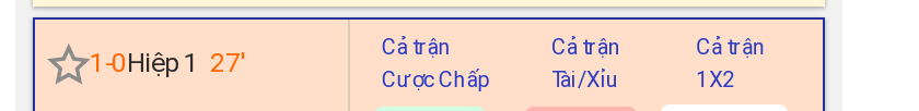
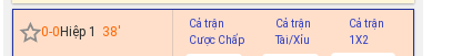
- 1 - 0Hiệp 1 27'
+ 0 - 0Hiệp 1 38'
